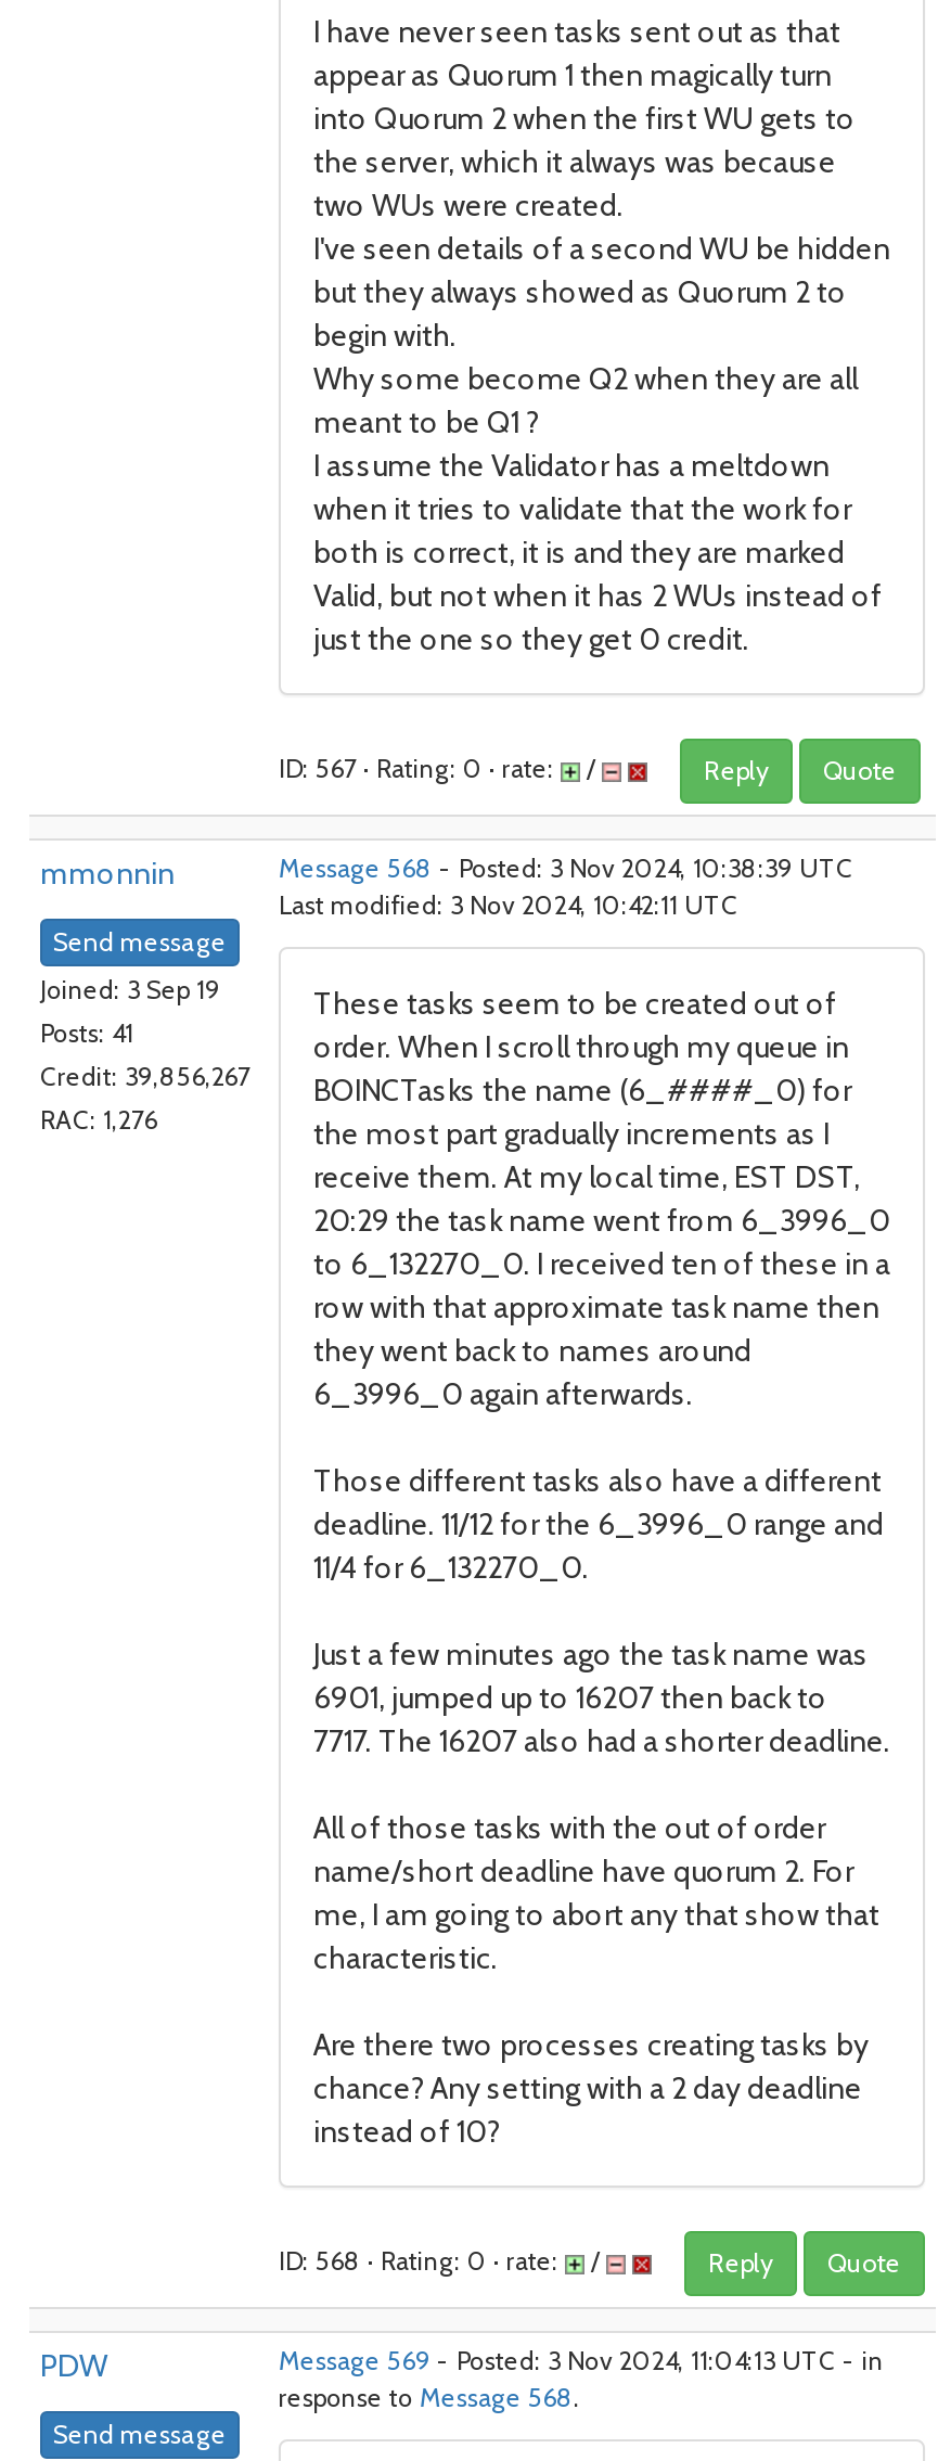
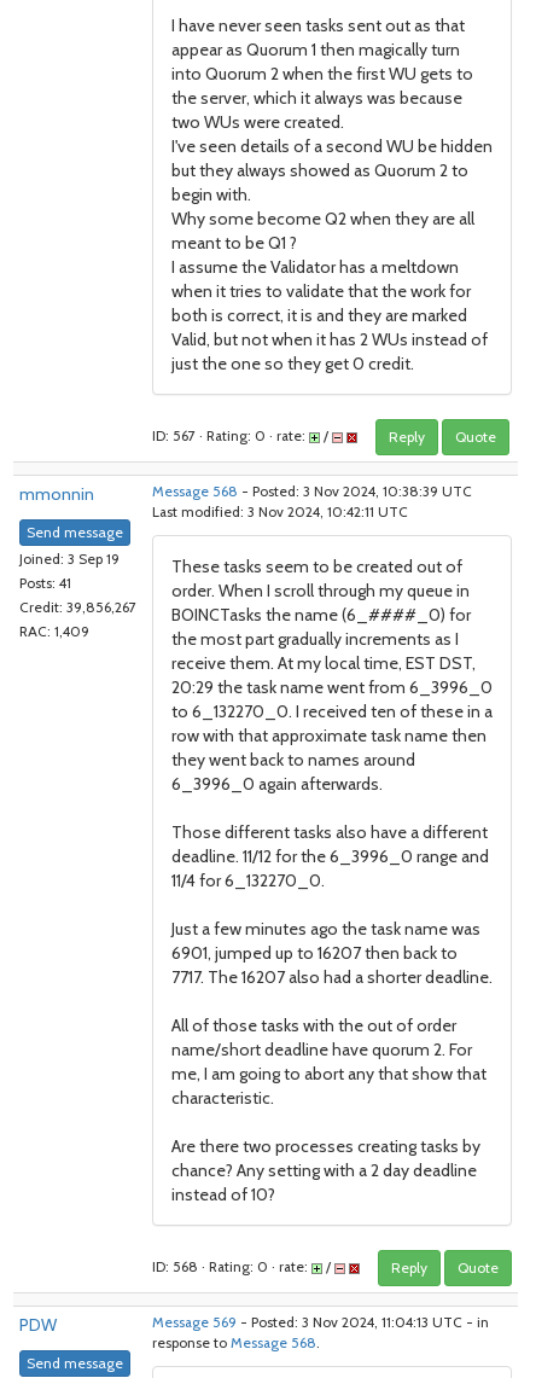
- RAC: 1,276
+ RAC: 1,409
